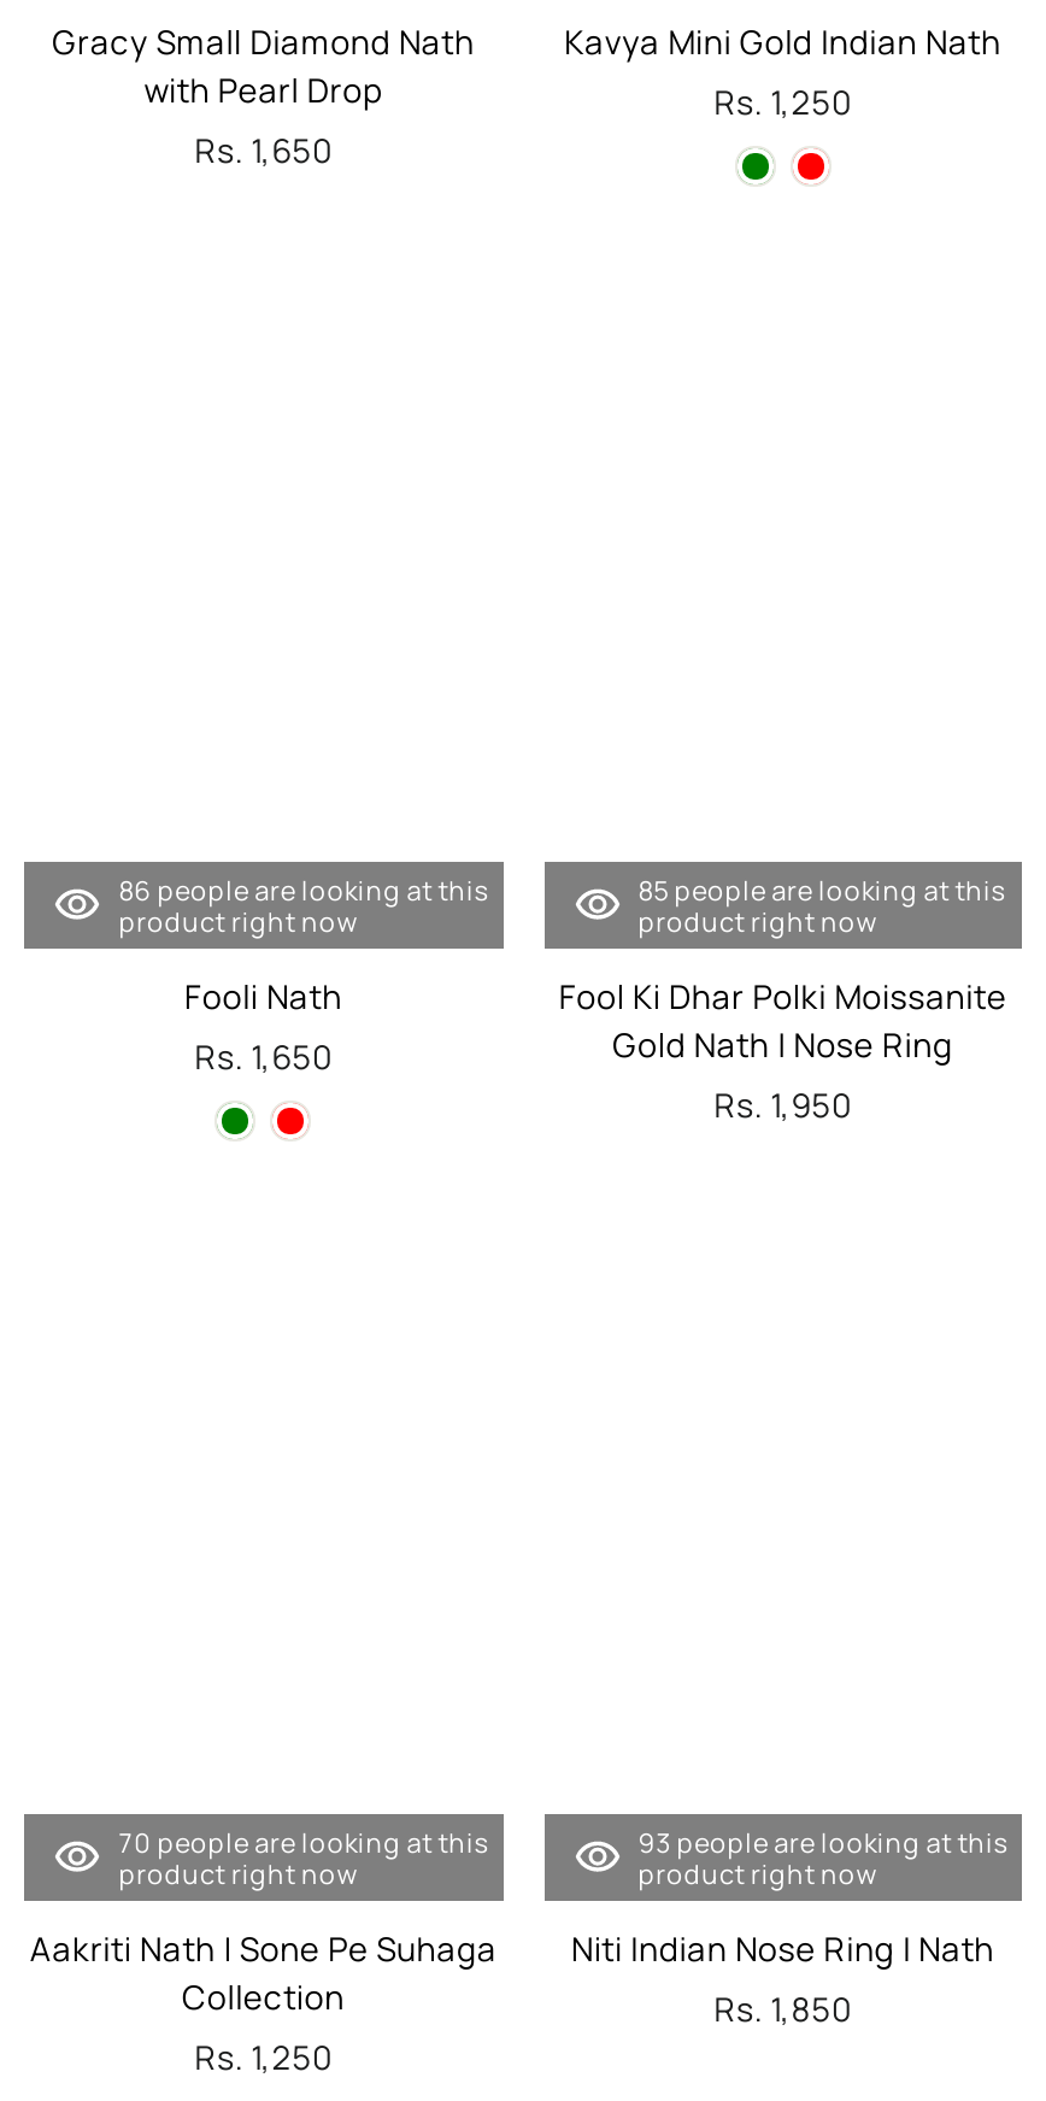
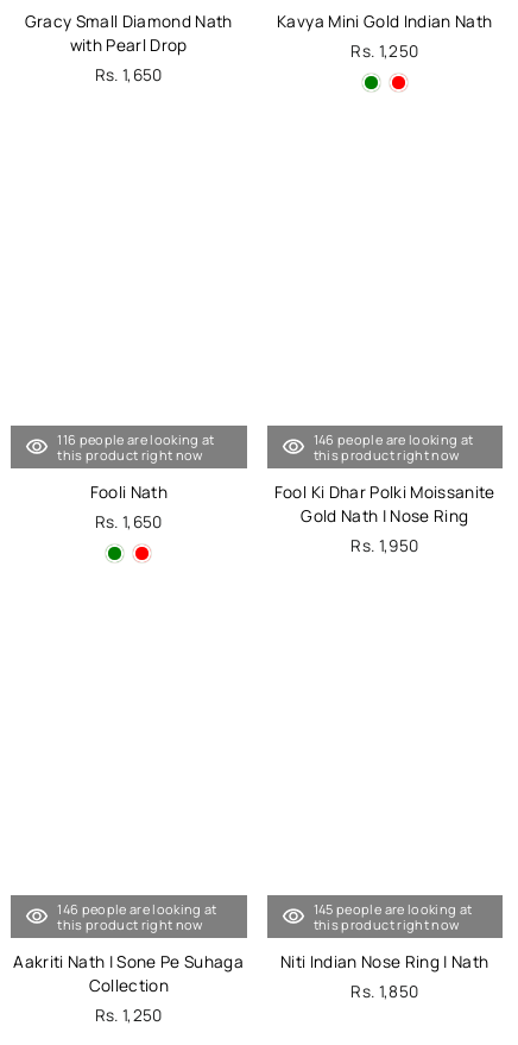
- 86 people are looking at this
- product right now
+ 116 people are looking at
+ this product right now

- 85 people are looking at this
- product right now
+ 146 people are looking at
+ this product right now

- 70 people are looking at this
- product right now
+ 146 people are looking at
+ this product right now

- 93 people are looking at this
- product right now
+ 145 people are looking at
+ this product right now
